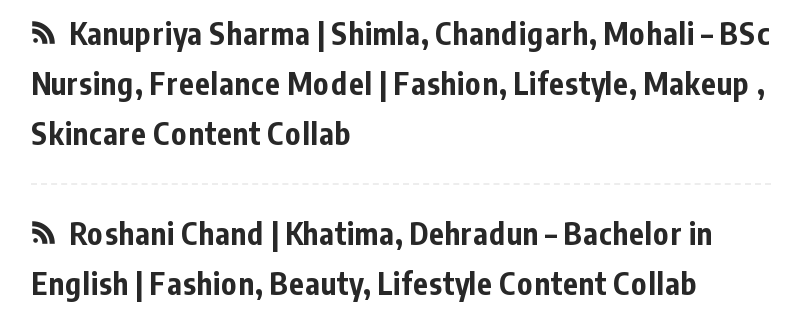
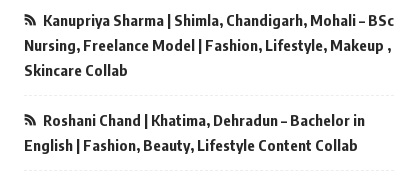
- Skincare Content Collab
+ Skincare Collab
